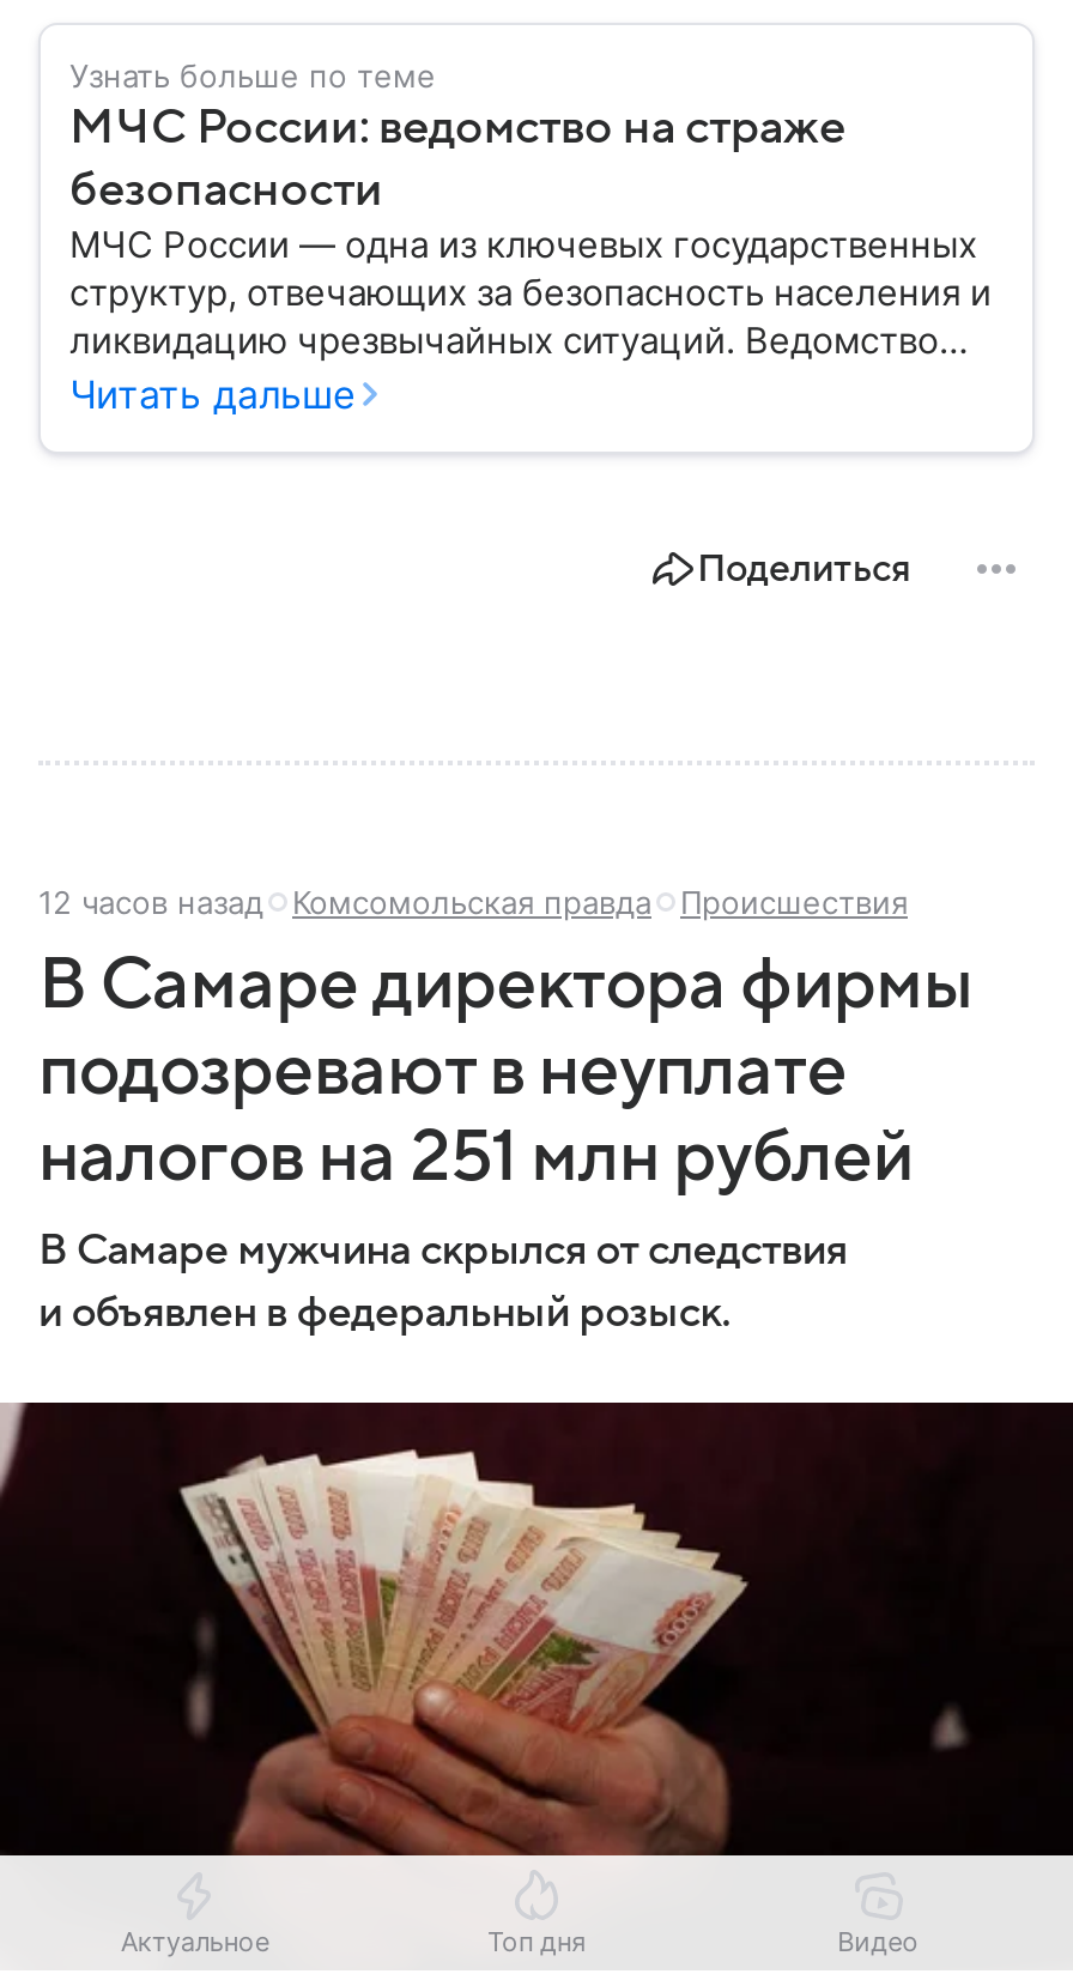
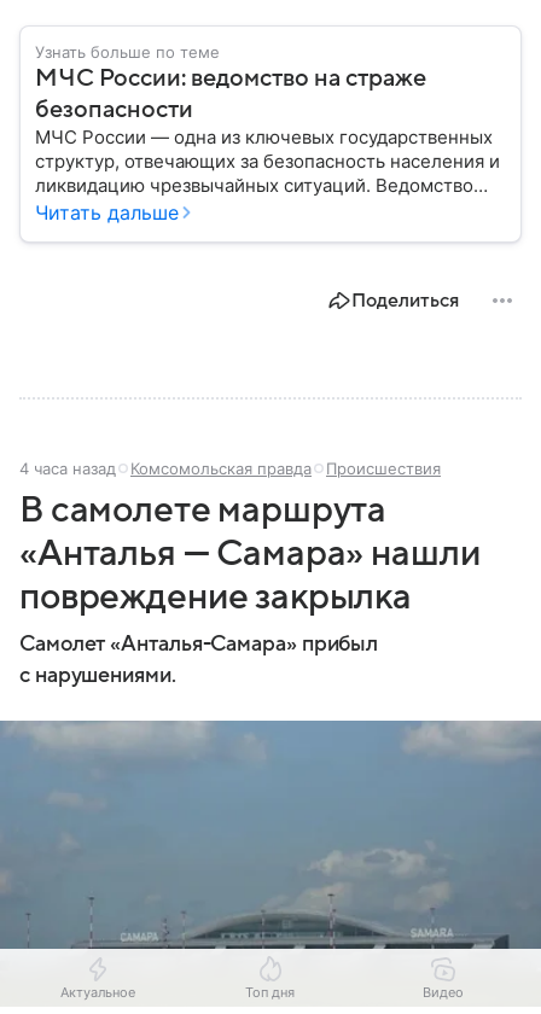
- 12 часов назад Комсомольская правда Происшествия
+ 4 часа назад Комсомольская правда Происшествия

- В Самаре директора фирмы
- подозревают в неуплате
- налогов на 251 млн рублей
- В Самаре мужчина скрылся от следствия
- и объявлен в федеральный розыск.
+ В самолете маршрута
+ «Анталья — Самара» нашли
+ повреждение закрылка
+ Самолет «Анталья-Самара» прибыл
+ с нарушениями.

- [image]
+ [image]
